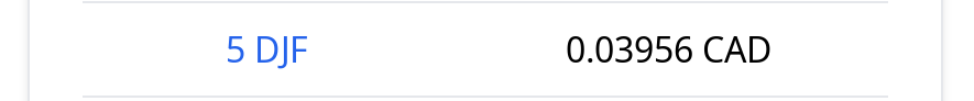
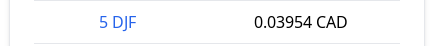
- 0.03956 CAD
+ 0.03954 CAD
